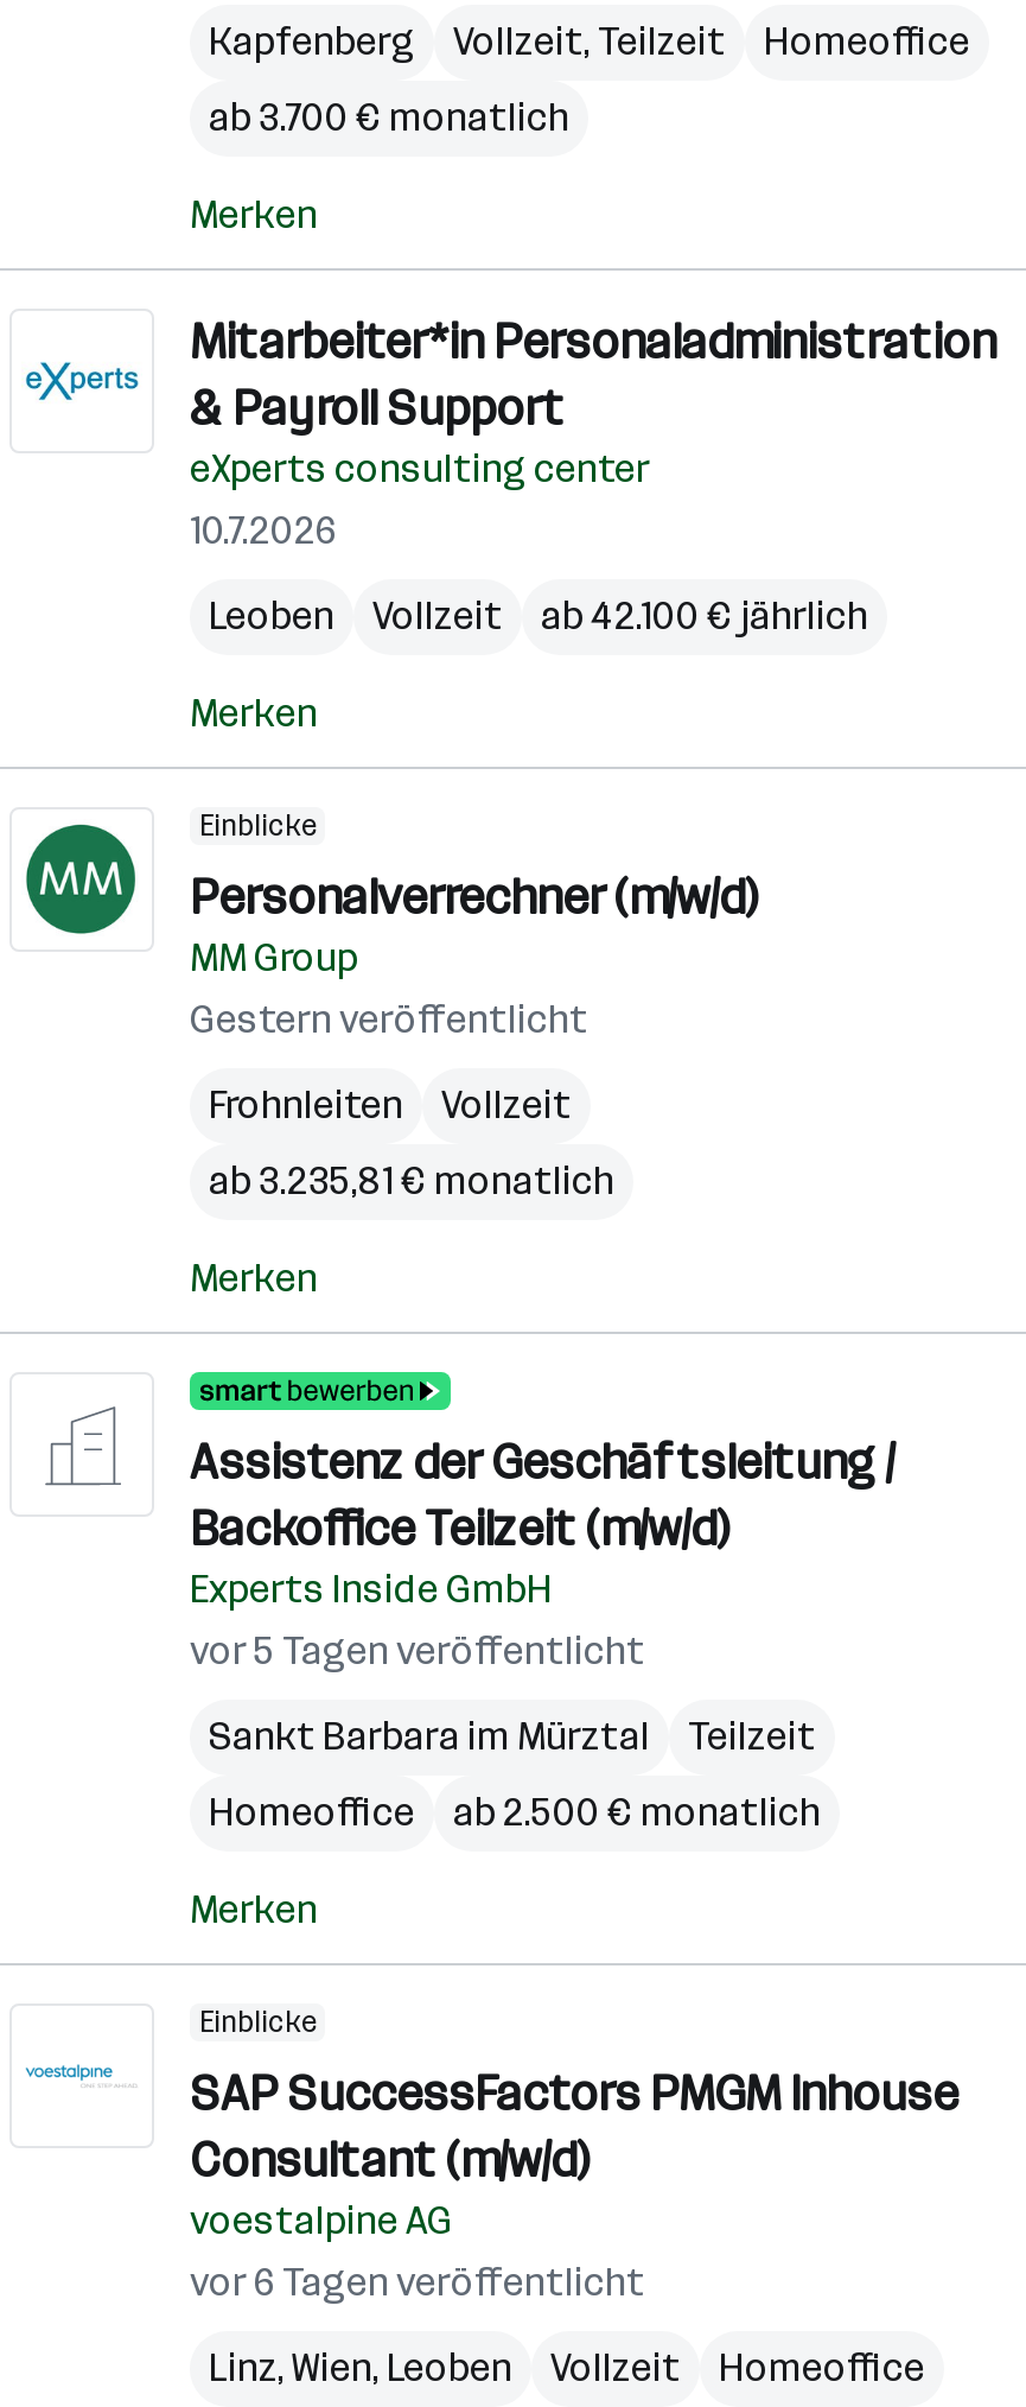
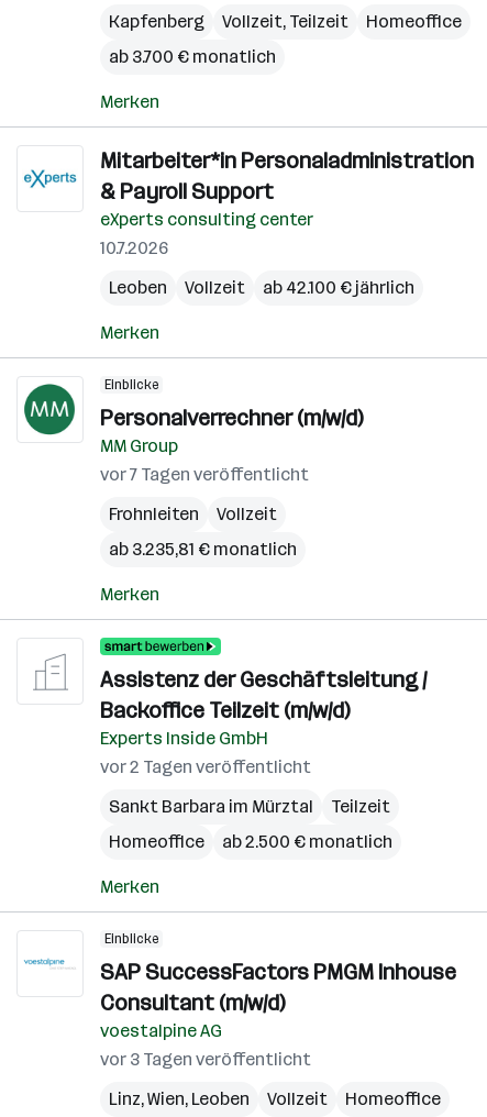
- Gestern veröffentlicht
+ vor 7 Tagen veröffentlicht

- vor 5 Tagen veröffentlicht
+ vor 2 Tagen veröffentlicht

- vor 6 Tagen veröffentlicht
+ vor 3 Tagen veröffentlicht
